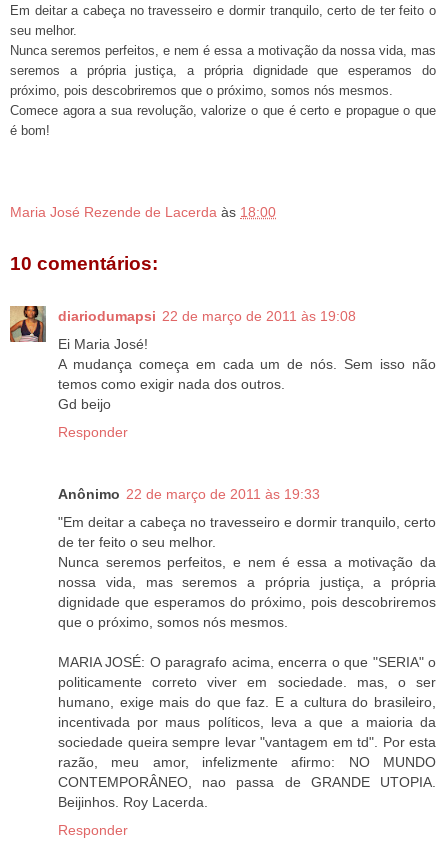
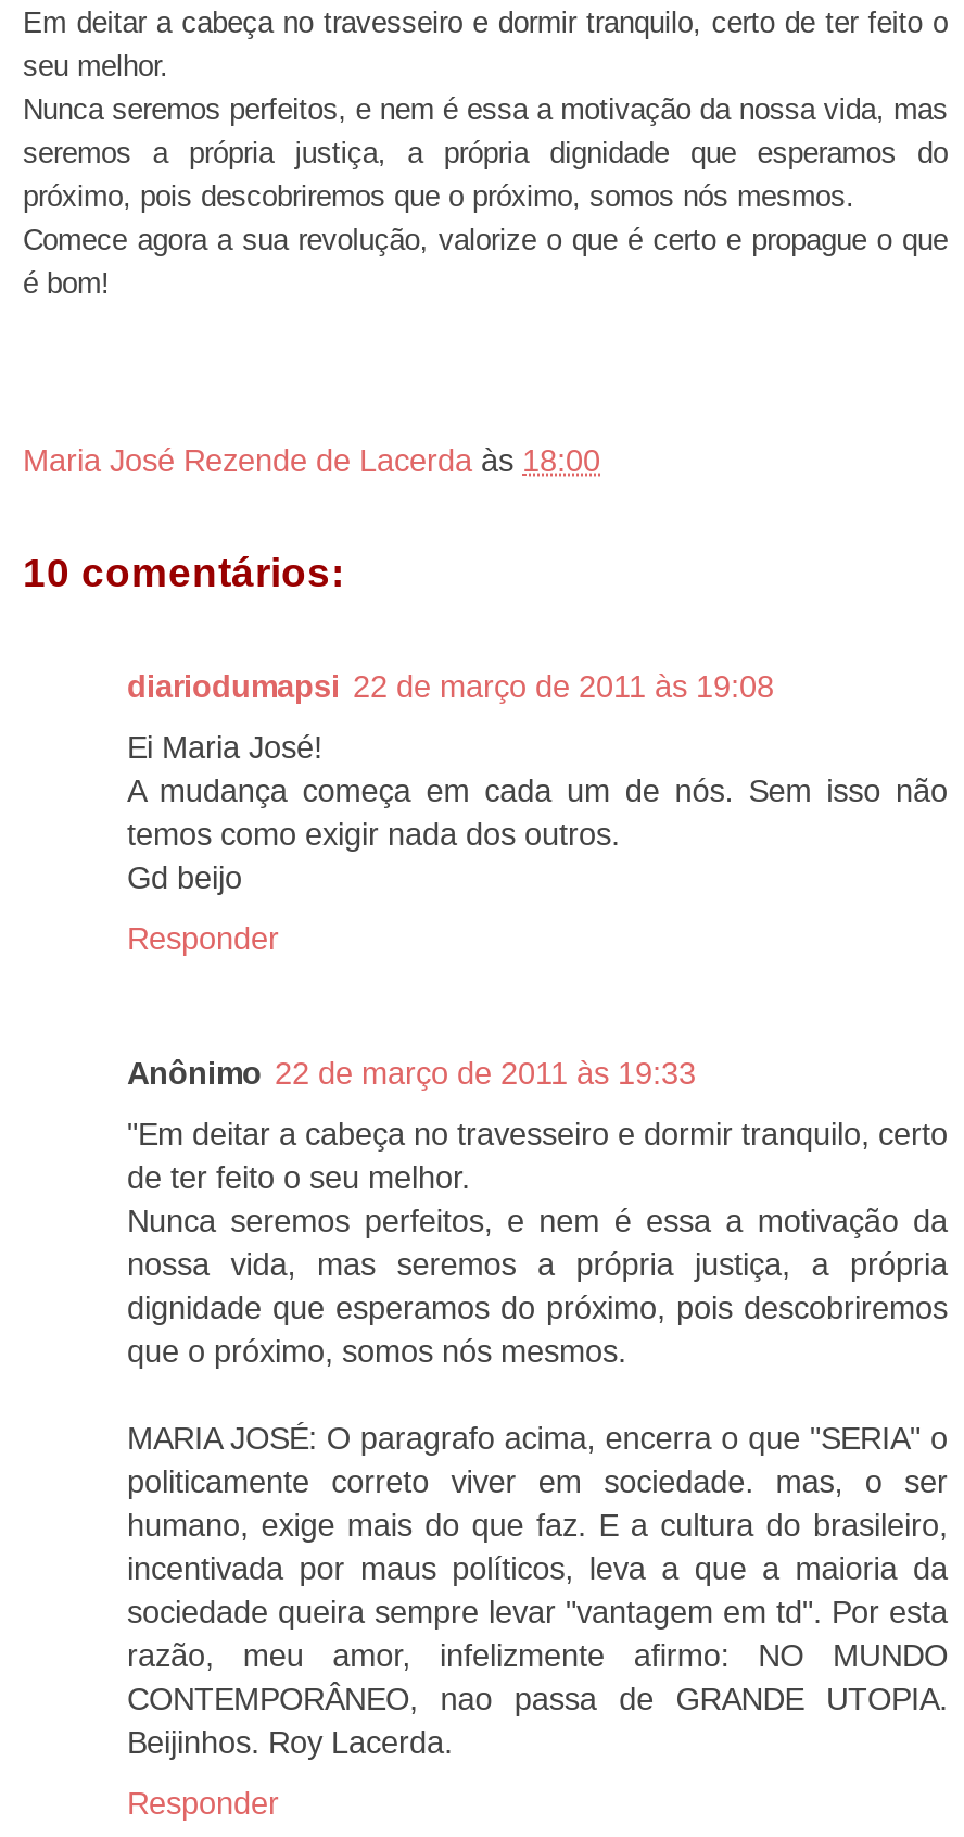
- [image]
